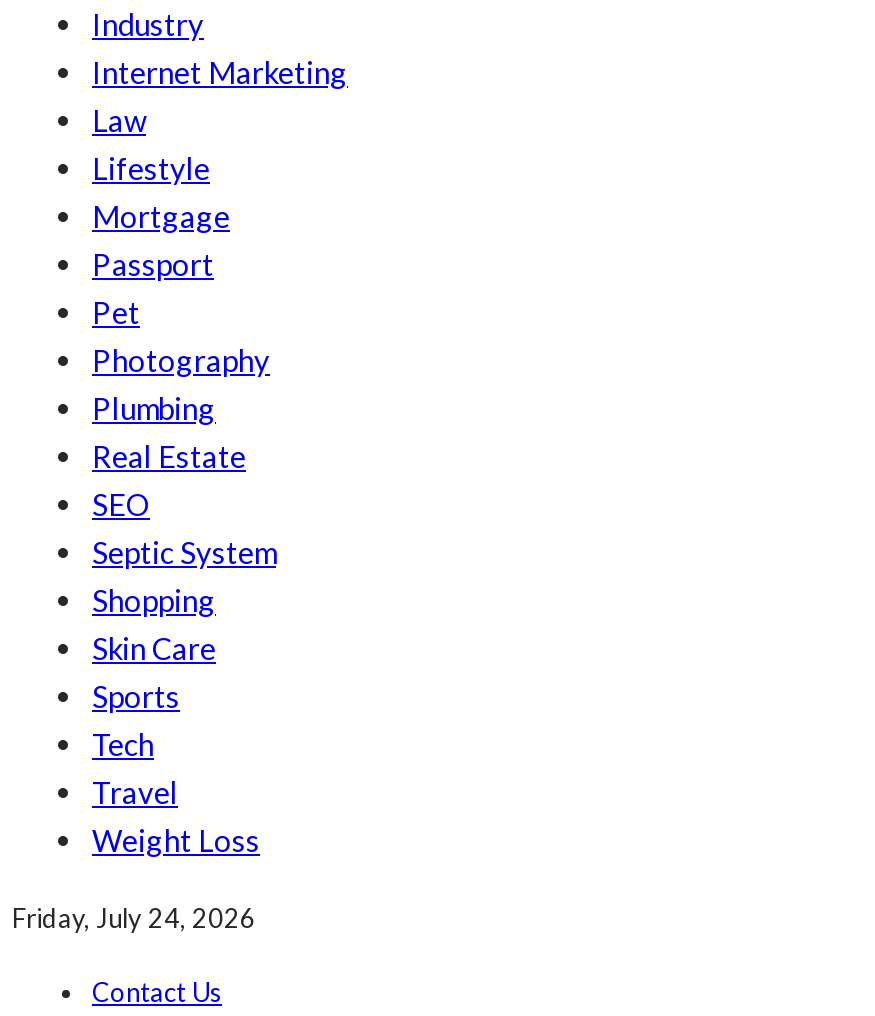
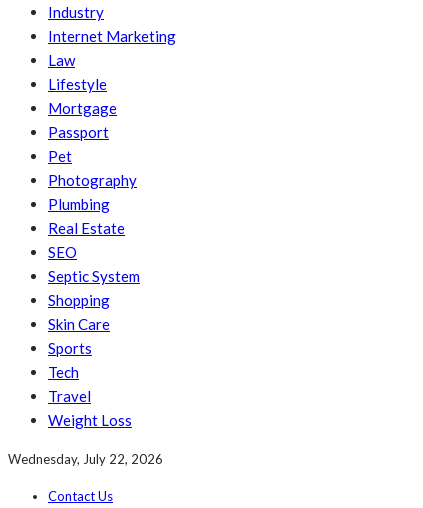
- Friday, July 24, 2026
+ Wednesday, July 22, 2026
